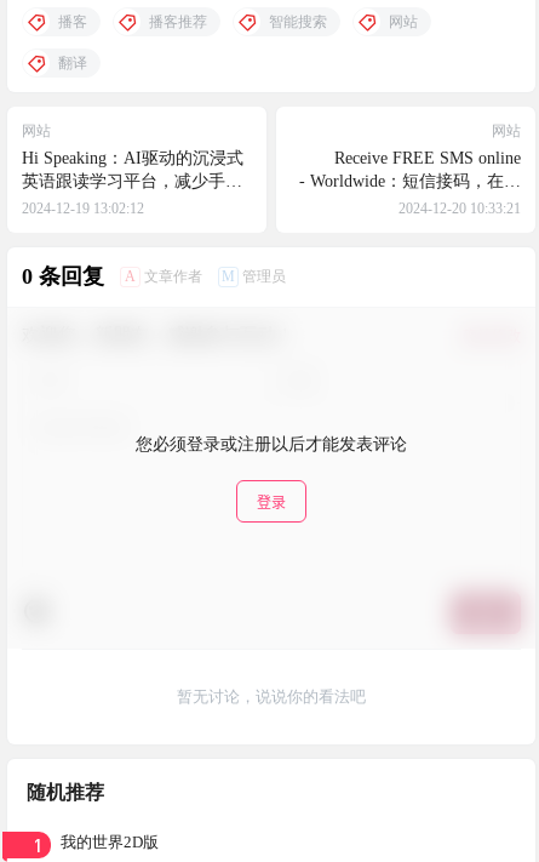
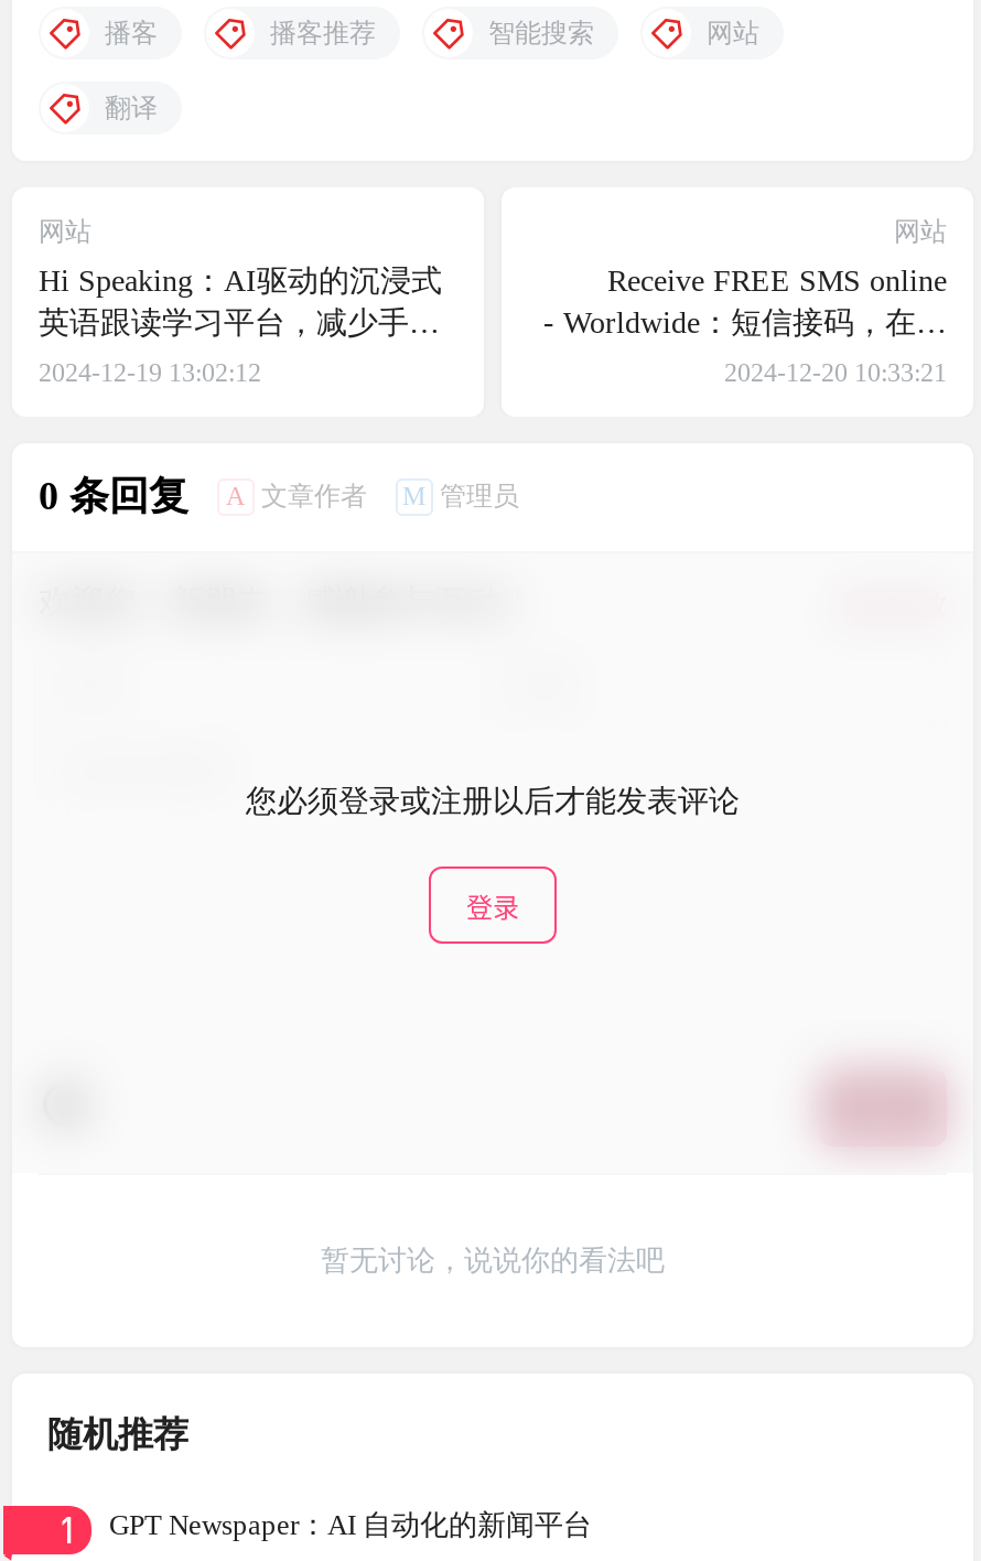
- 我的世界2D版
+ GPT Newspaper：AI 自动化的新闻平台
